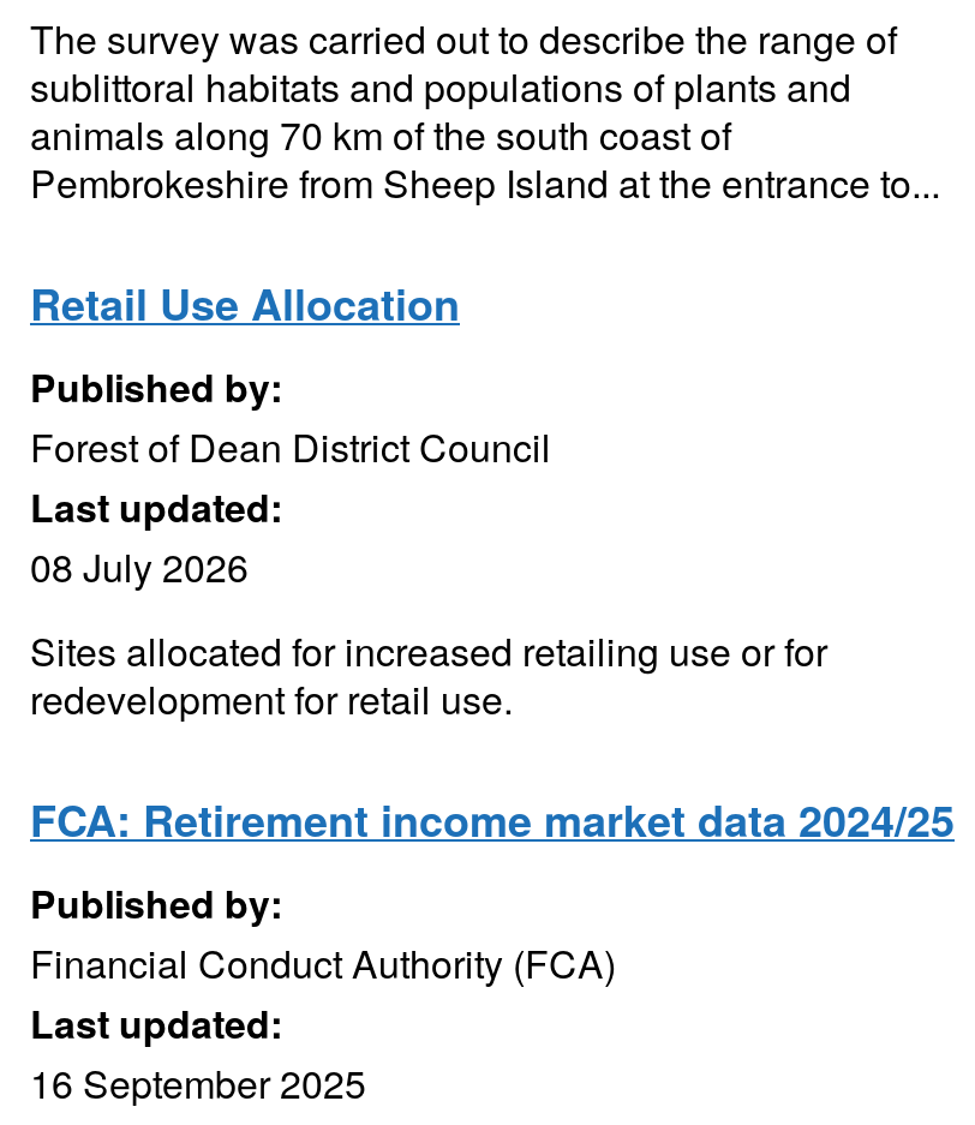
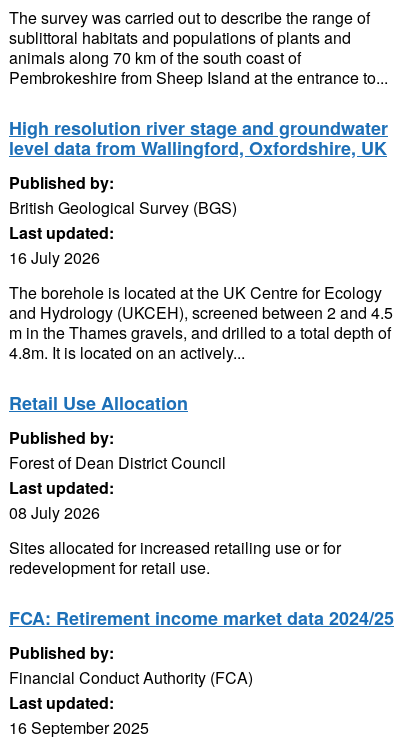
+ High resolution river stage and groundwater
+ level data from Wallingford, Oxfordshire, UK
+ Published by:
+ British Geological Survey (BGS)
+ Last updated:
+ 16 July 2026
+ The borehole is located at the UK Centre for Ecology
+ and Hydrology (UKCEH), screened between 2 and 4.5
+ m in the Thames gravels, and drilled to a total depth of
+ 4.8m. It is located on an actively...
